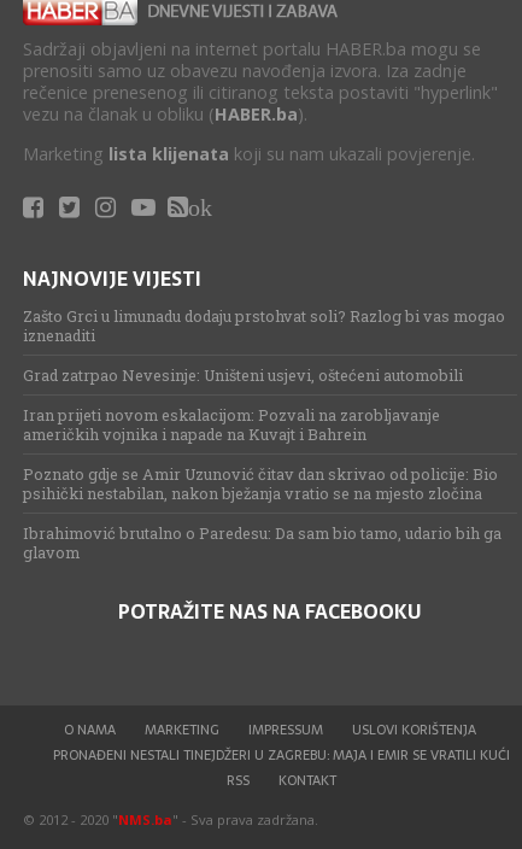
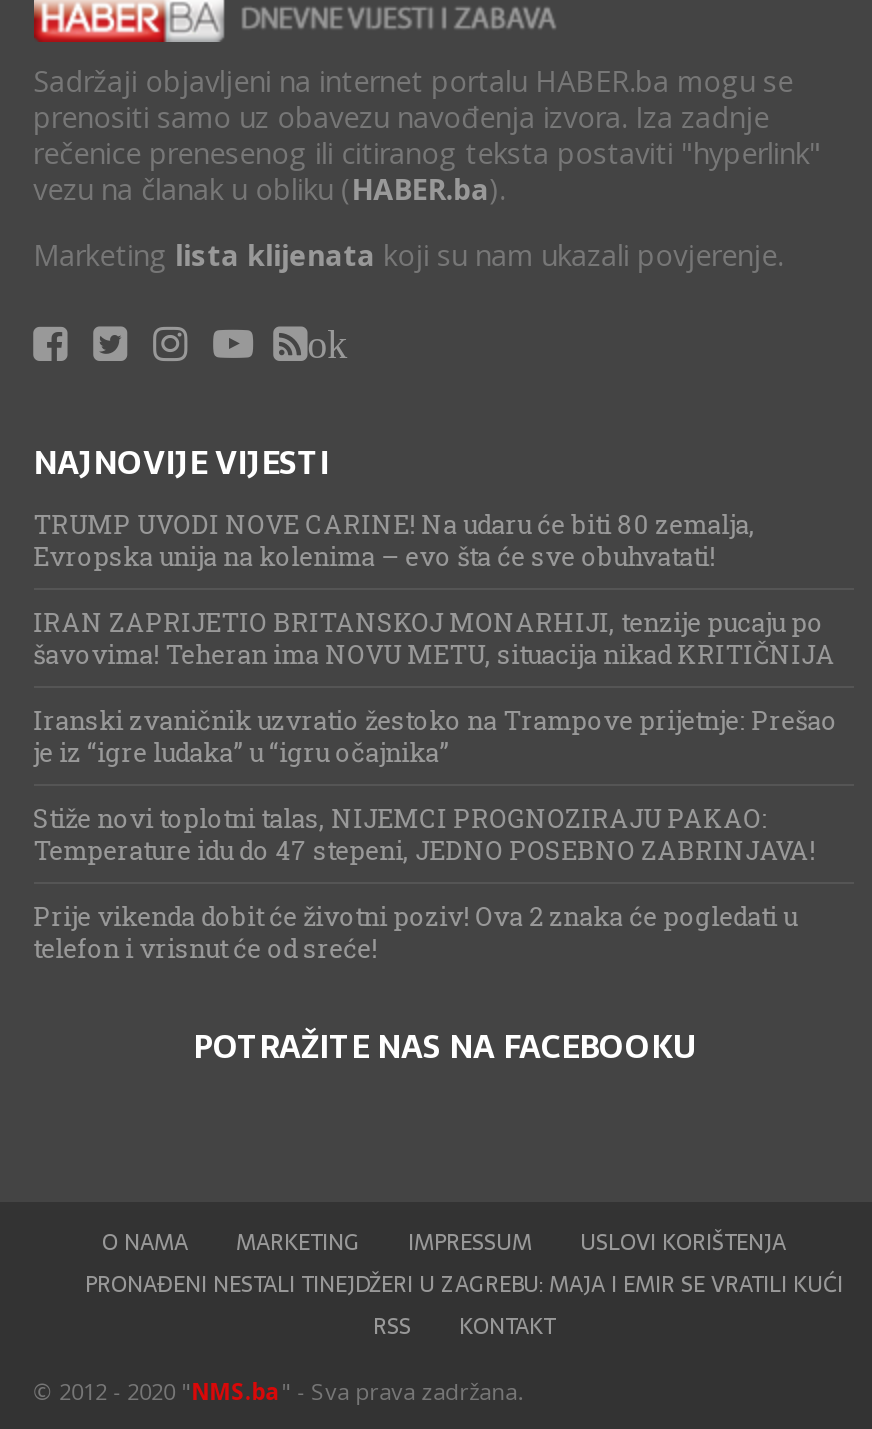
- Zašto Grci u limunadu dodaju prstohvat soli? Razlog bi vas mogao
- iznenaditi
+ TRUMP UVODI NOVE CARINE! Na udaru će biti 80 zemalja,
+ Evropska unija na kolenima – evo šta će sve obuhvatati!

- Grad zatrpao Nevesinje: Uništeni usjevi, oštećeni automobili
+ IRAN ZAPRIJETIO BRITANSKOJ MONARHIJI, tenzije pucaju po
+ šavovima! Teheran ima NOVU METU, situacija nikad KRITIČNIJA

- Iran prijeti novom eskalacijom: Pozvali na zarobljavanje
- američkih vojnika i napade na Kuvajt i Bahrein
+ Iranski zvaničnik uzvratio žestoko na Trampove prijetnje: Prešao
+ je iz “igre ludaka” u “igru očajnika”

- Poznato gdje se Amir Uzunović čitav dan skrivao od policije: Bio
- psihički nestabilan, nakon bježanja vratio se na mjesto zločina
+ Stiže novi toplotni talas, NIJEMCI PROGNOZIRAJU PAKAO:
+ Temperature idu do 47 stepeni, JEDNO POSEBNO ZABRINJAVA!

- Ibrahimović brutalno o Paredesu: Da sam bio tamo, udario bih ga
- glavom
+ Prije vikenda dobit će životni poziv! Ova 2 znaka će pogledati u
+ telefon i vrisnut će od sreće!
